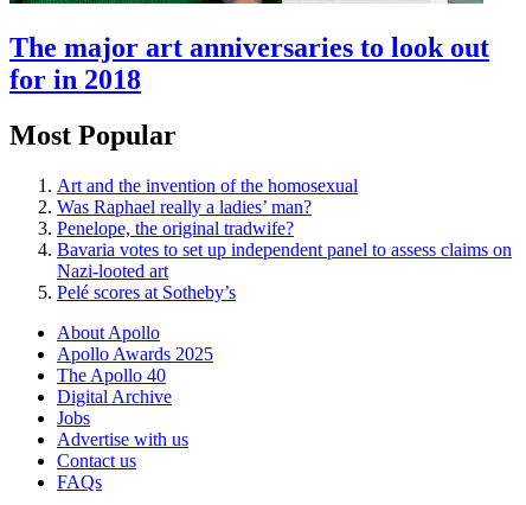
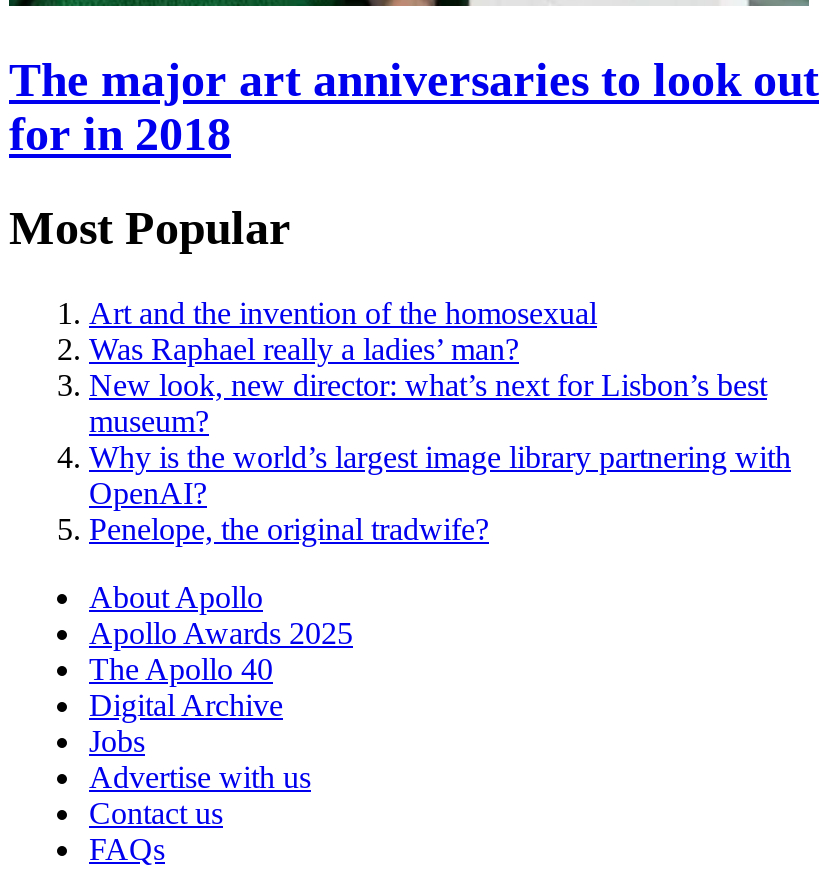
+ New look, new director: what’s next for Lisbon’s best
+ museum?
+ Why is the world’s largest image library partnering with
+ OpenAI?

moved down: Penelope, the original tradwife?

- Bavaria votes to set up independent panel to assess claims on
- Nazi-looted art
- Pelé scores at Sotheby’s
